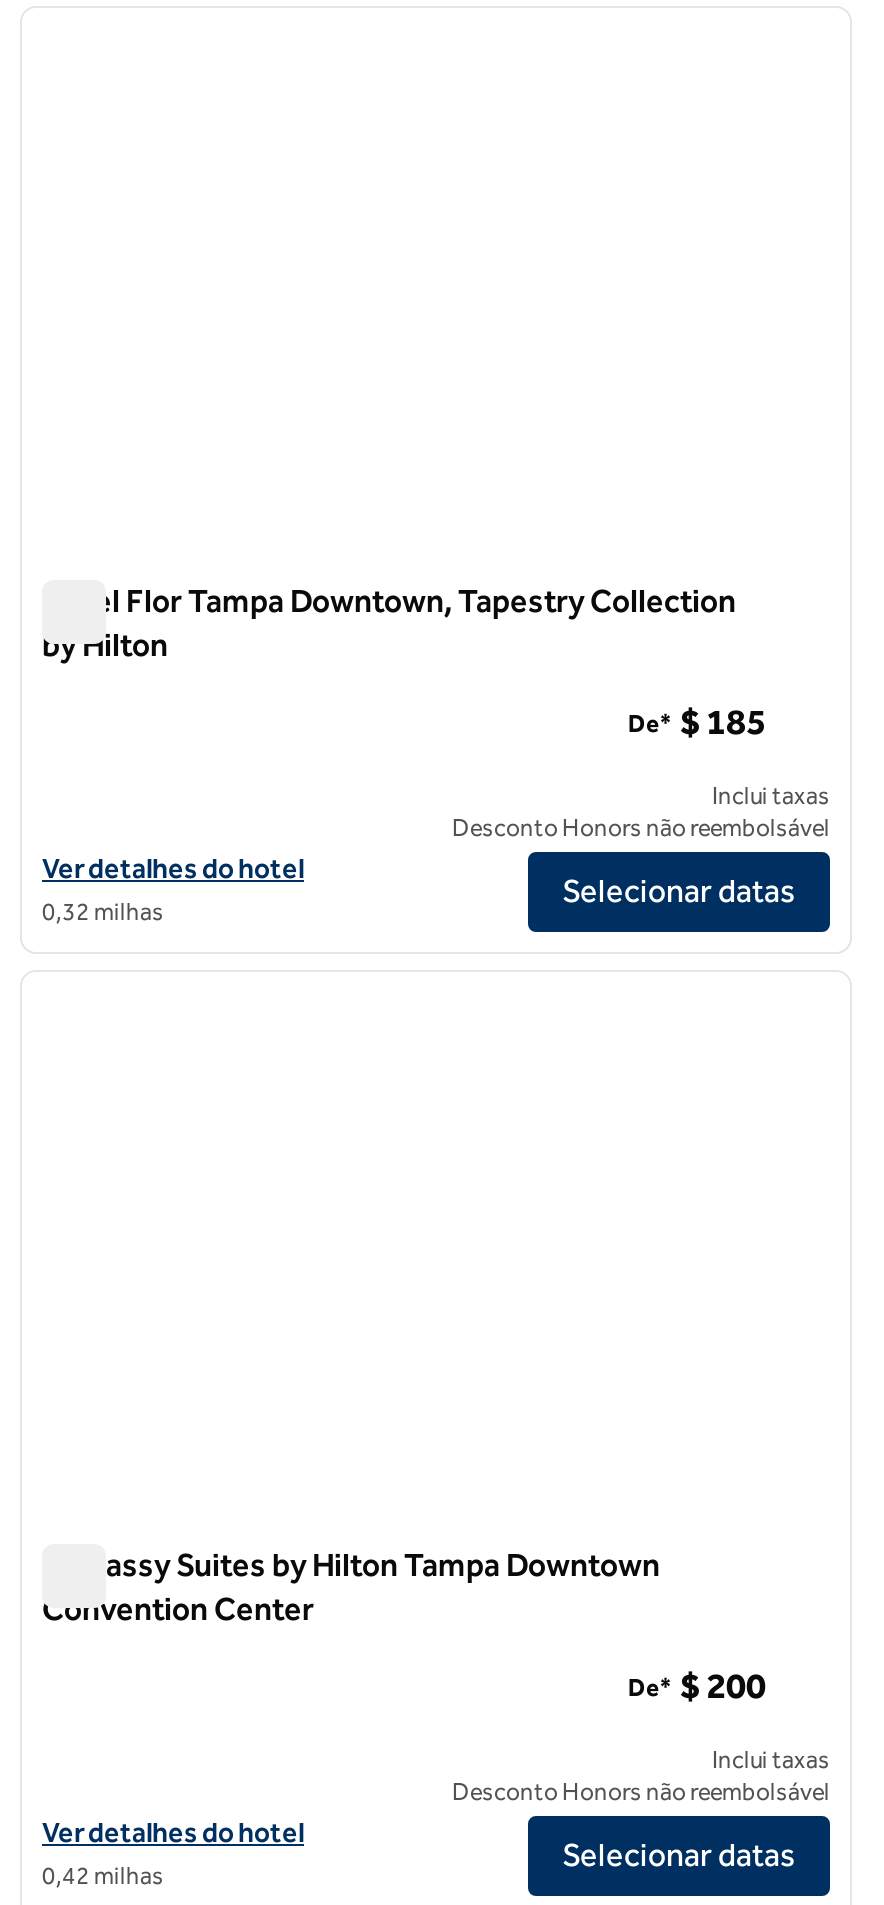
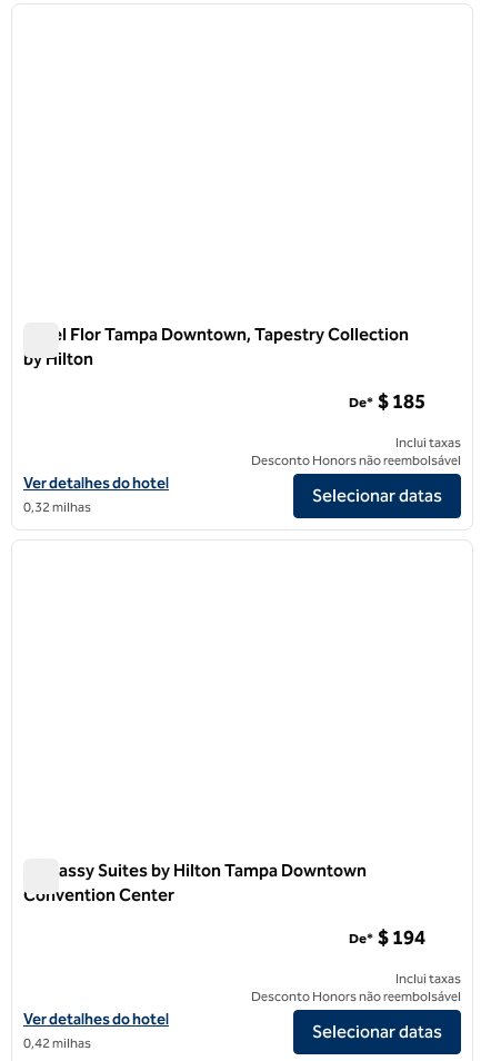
- De* $ 200
+ De* $ 194
